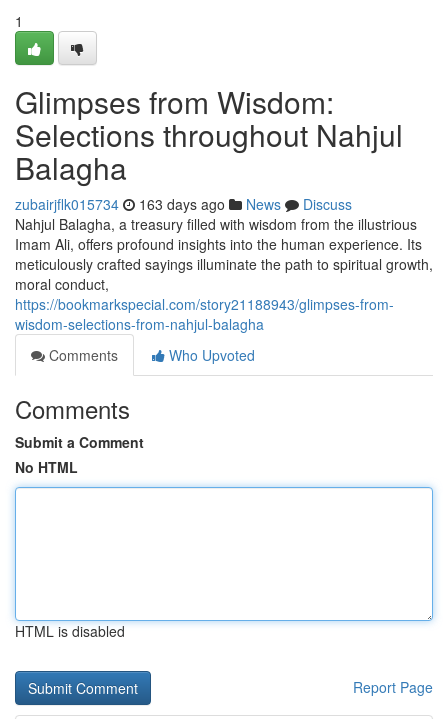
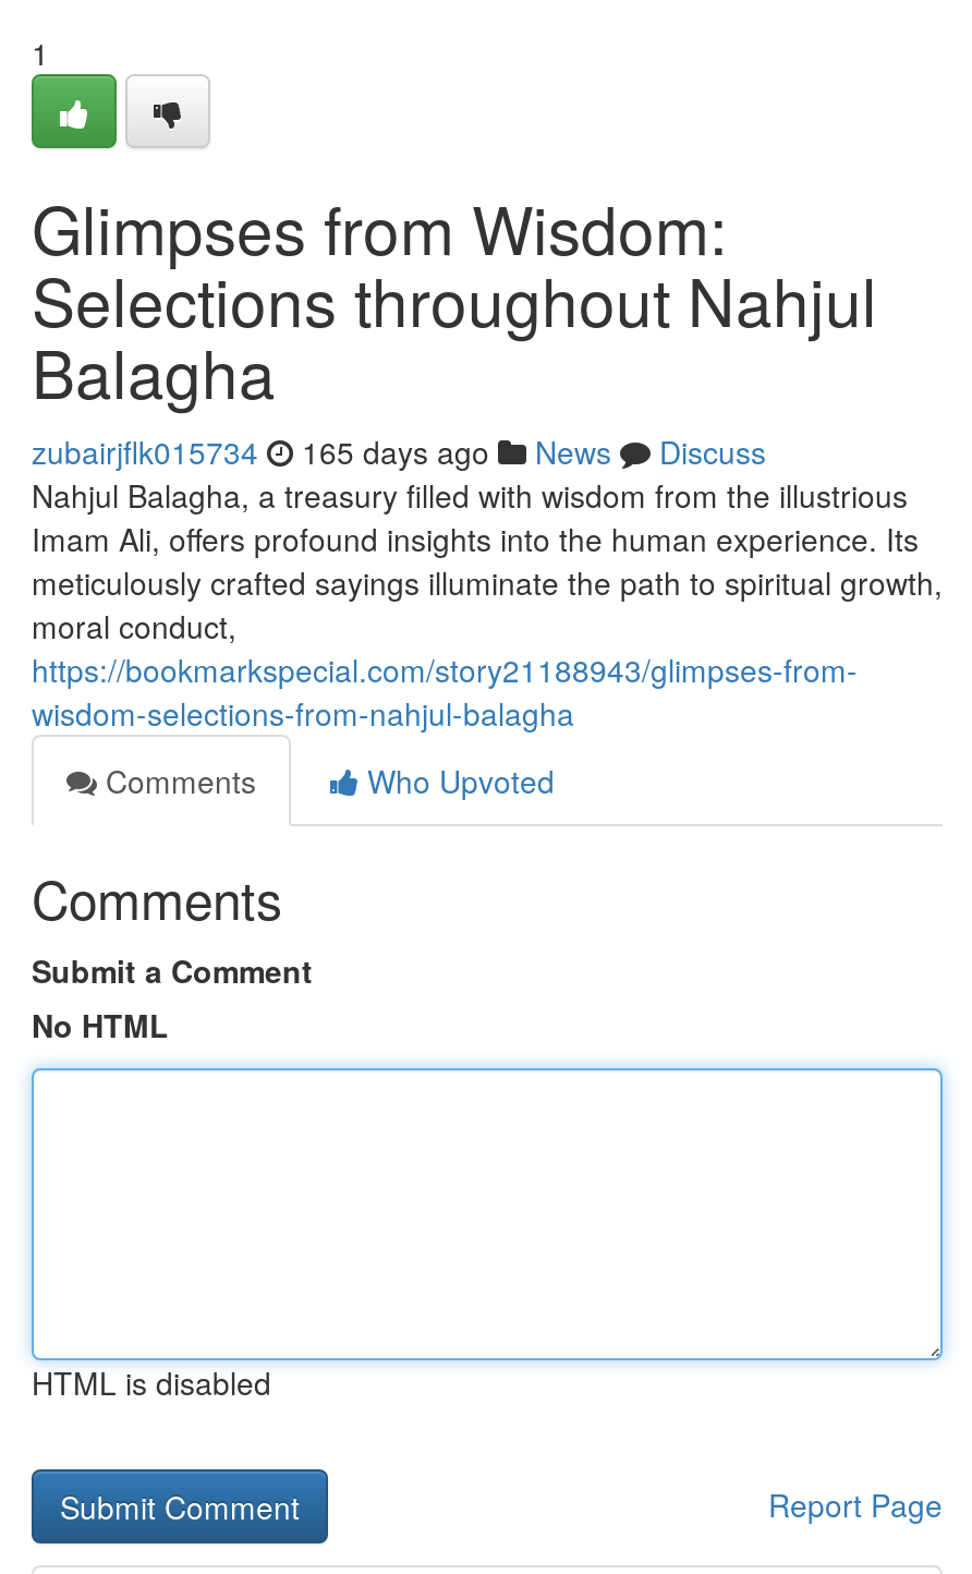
- zubairjflk015734 163 days ago News Discuss
+ zubairjflk015734 165 days ago News Discuss
